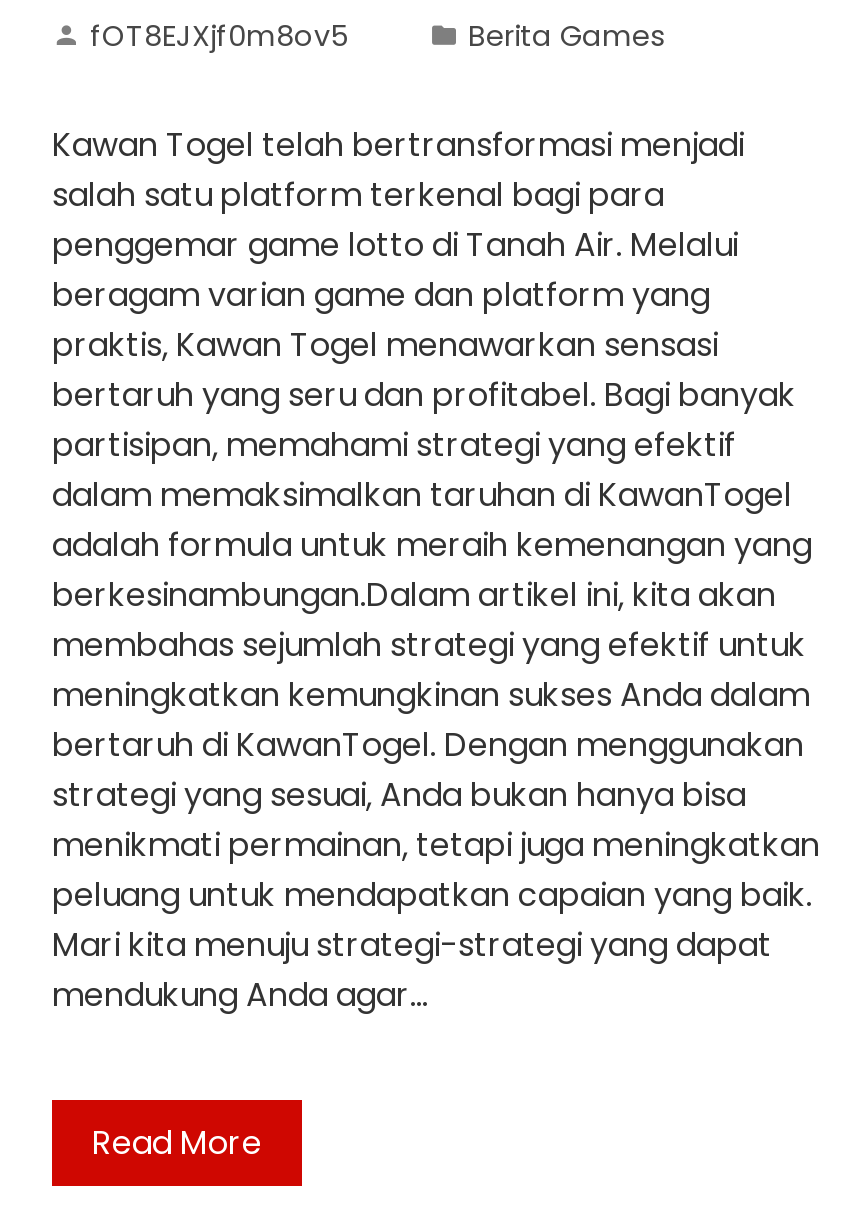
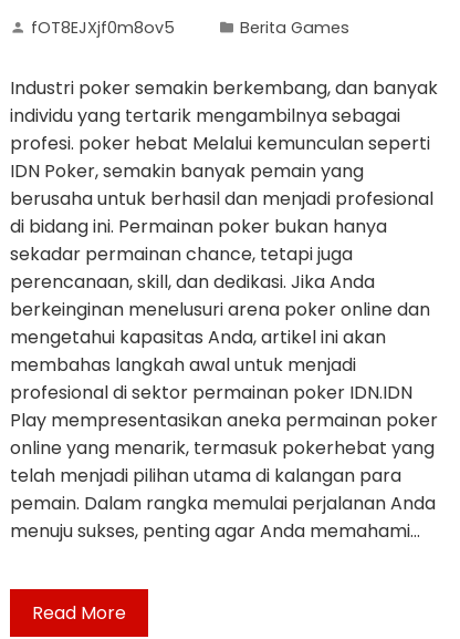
- Kawan Togel telah bertransformasi menjadi
- salah satu platform terkenal bagi para
- penggemar game lotto di Tanah Air. Melalui
- beragam varian game dan platform yang
- praktis, Kawan Togel menawarkan sensasi
- bertaruh yang seru dan profitabel. Bagi banyak
- partisipan, memahami strategi yang efektif
- dalam memaksimalkan taruhan di KawanTogel
- adalah formula untuk meraih kemenangan yang
- berkesinambungan.Dalam artikel ini, kita akan
- membahas sejumlah strategi yang efektif untuk
- meningkatkan kemungkinan sukses Anda dalam
- bertaruh di KawanTogel. Dengan menggunakan
- strategi yang sesuai, Anda bukan hanya bisa
- menikmati permainan, tetapi juga meningkatkan
- peluang untuk mendapatkan capaian yang baik.
- Mari kita menuju strategi-strategi yang dapat
- mendukung Anda agar…
+ Industri poker semakin berkembang, dan banyak
+ individu yang tertarik mengambilnya sebagai
+ profesi. poker hebat Melalui kemunculan seperti
+ IDN Poker, semakin banyak pemain yang
+ berusaha untuk berhasil dan menjadi profesional
+ di bidang ini. Permainan poker bukan hanya
+ sekadar permainan chance, tetapi juga
+ perencanaan, skill, dan dedikasi. Jika Anda
+ berkeinginan menelusuri arena poker online dan
+ mengetahui kapasitas Anda, artikel ini akan
+ membahas langkah awal untuk menjadi
+ profesional di sektor permainan poker IDN.IDN
+ Play mempresentasikan aneka permainan poker
+ online yang menarik, termasuk pokerhebat yang
+ telah menjadi pilihan utama di kalangan para
+ pemain. Dalam rangka memulai perjalanan Anda
+ menuju sukses, penting agar Anda memahami…
